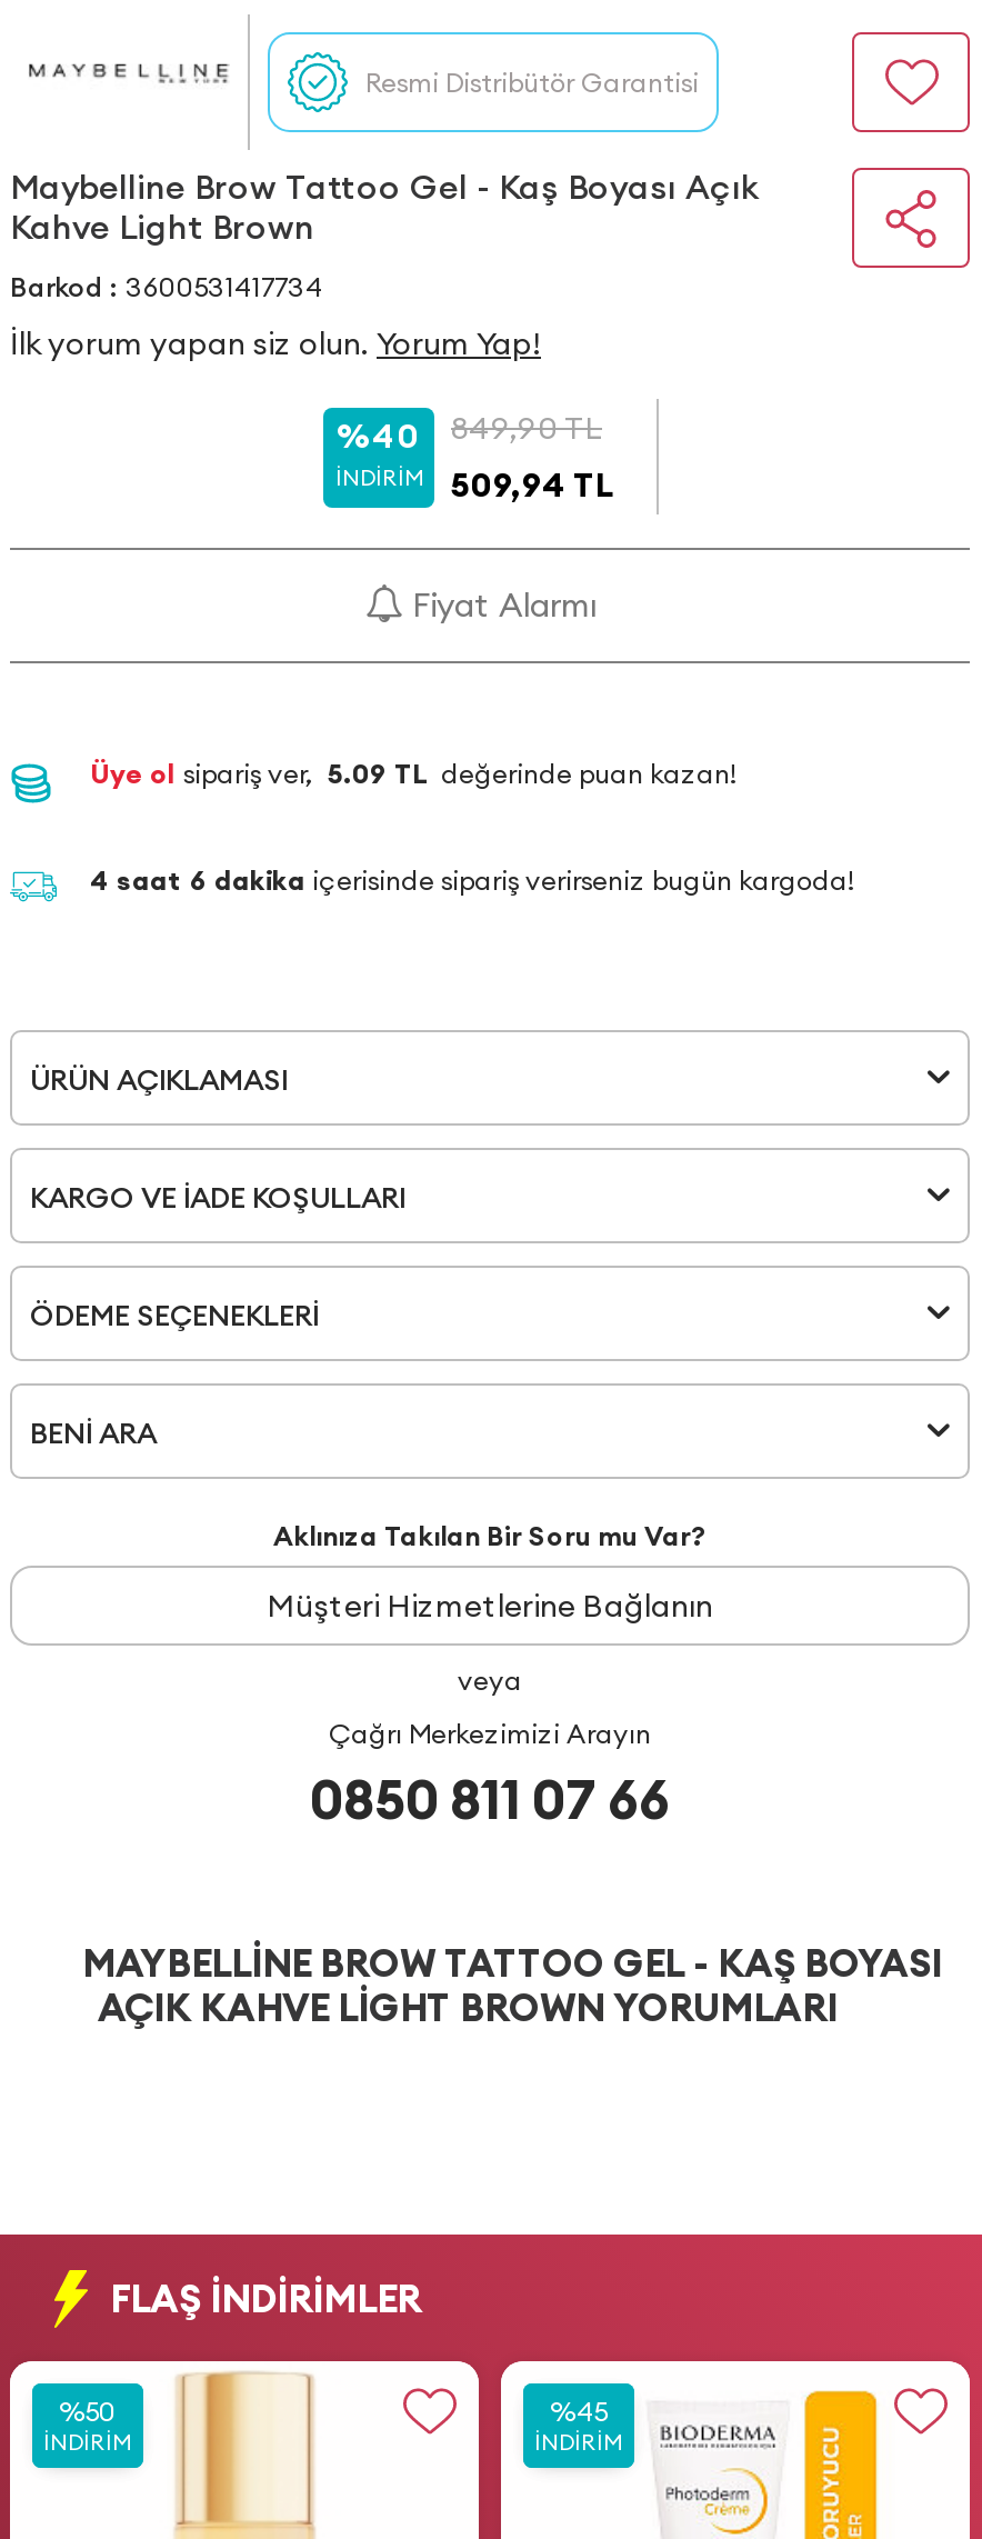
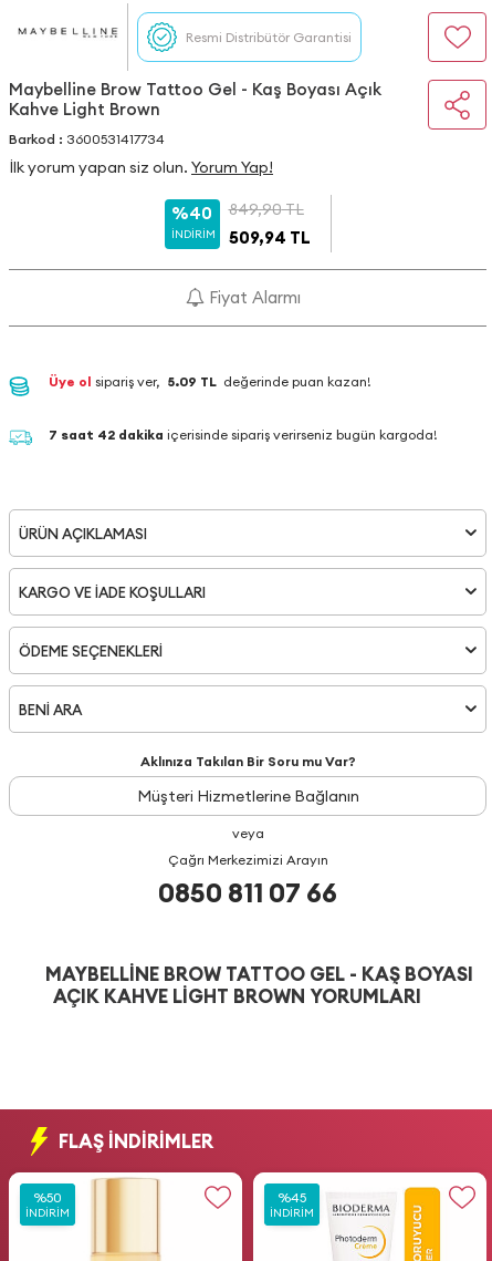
- 4 saat 6 dakika içerisinde sipariş verirseniz bugün kargoda!
+ 7 saat 42 dakika içerisinde sipariş verirseniz bugün kargoda!
